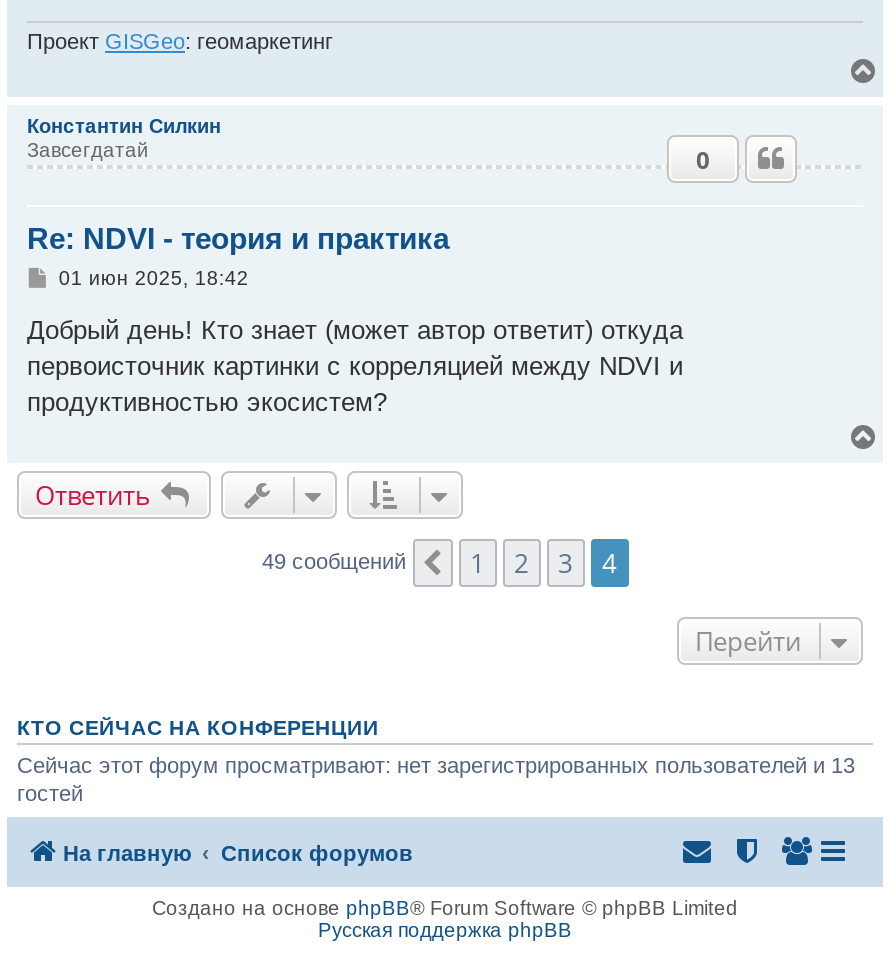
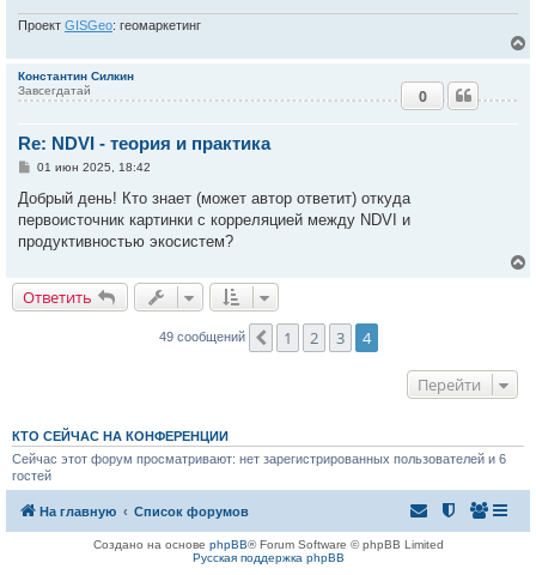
- Сейчас этот форум просматривают: нет зарегистрированных пользователей и 13
+ Сейчас этот форум просматривают: нет зарегистрированных пользователей и 6
